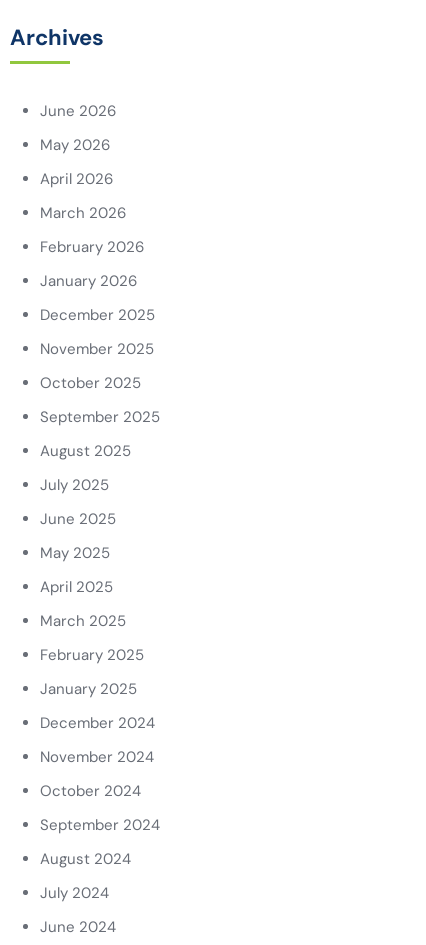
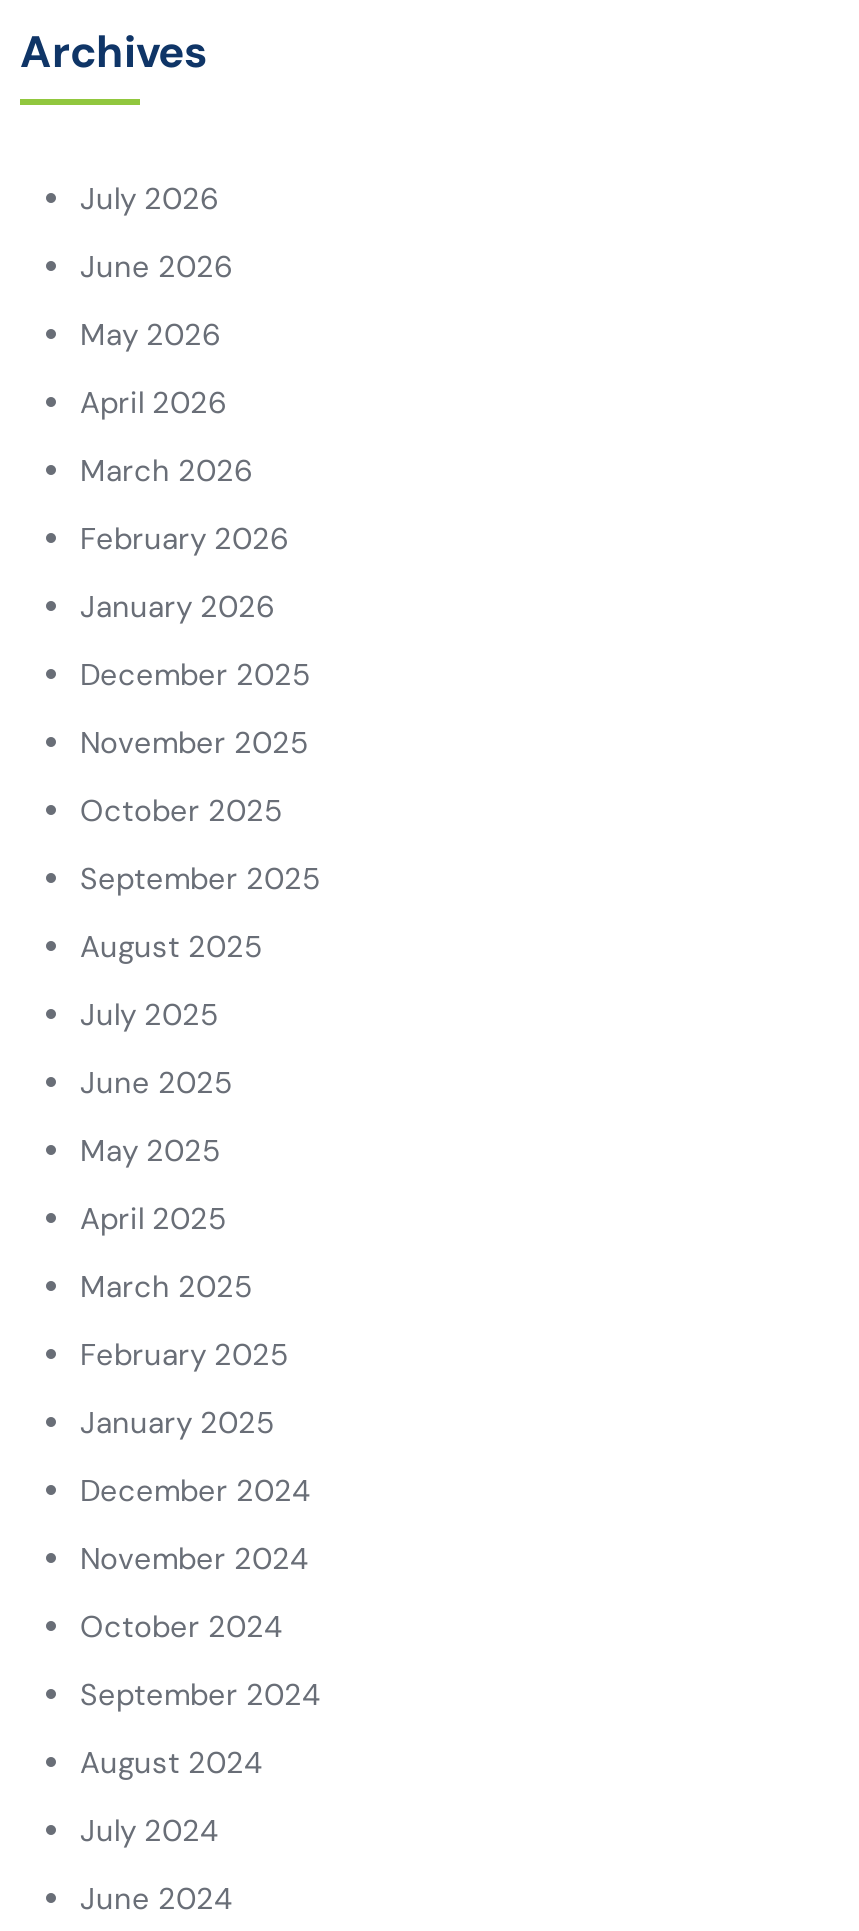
+ July 2026
